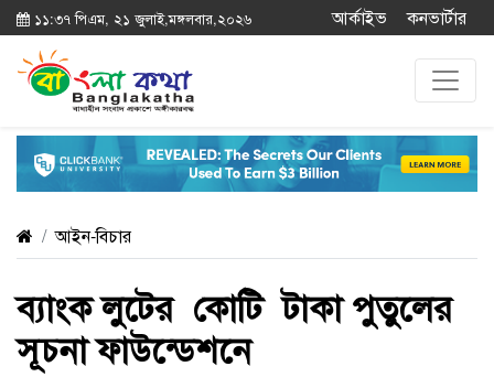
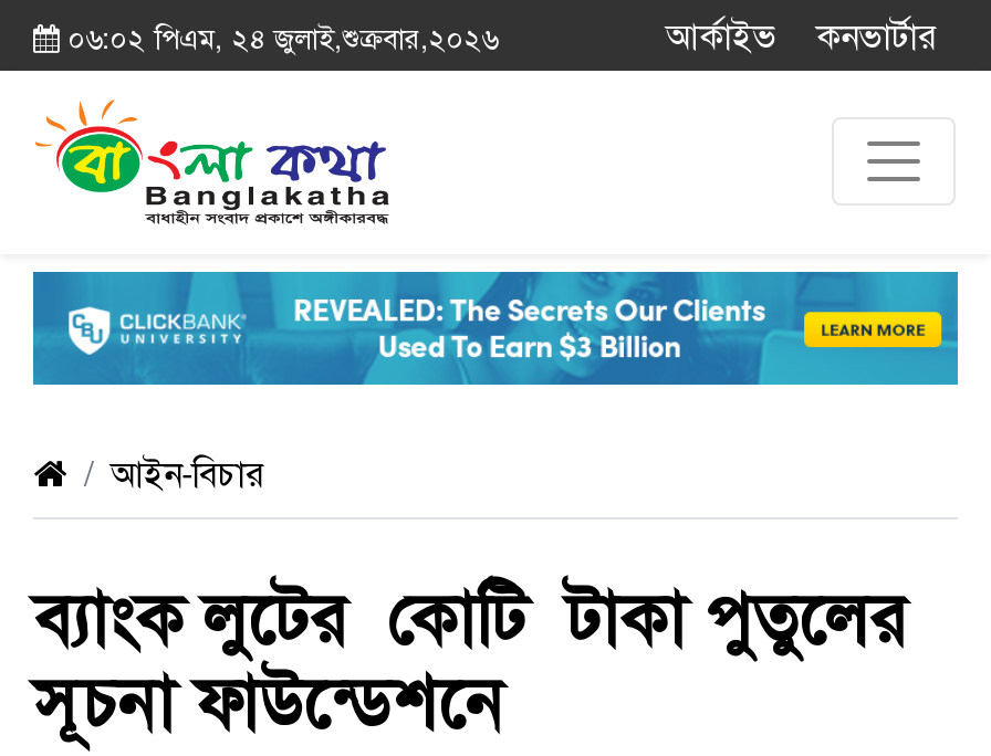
- ১১:৩৭ পিএম, ২১ জুলাই,মঙ্গলবার,২০২৬
+ ০৬:০২ পিএম, ২৪ জুলাই,শুক্রবার,২০২৬
